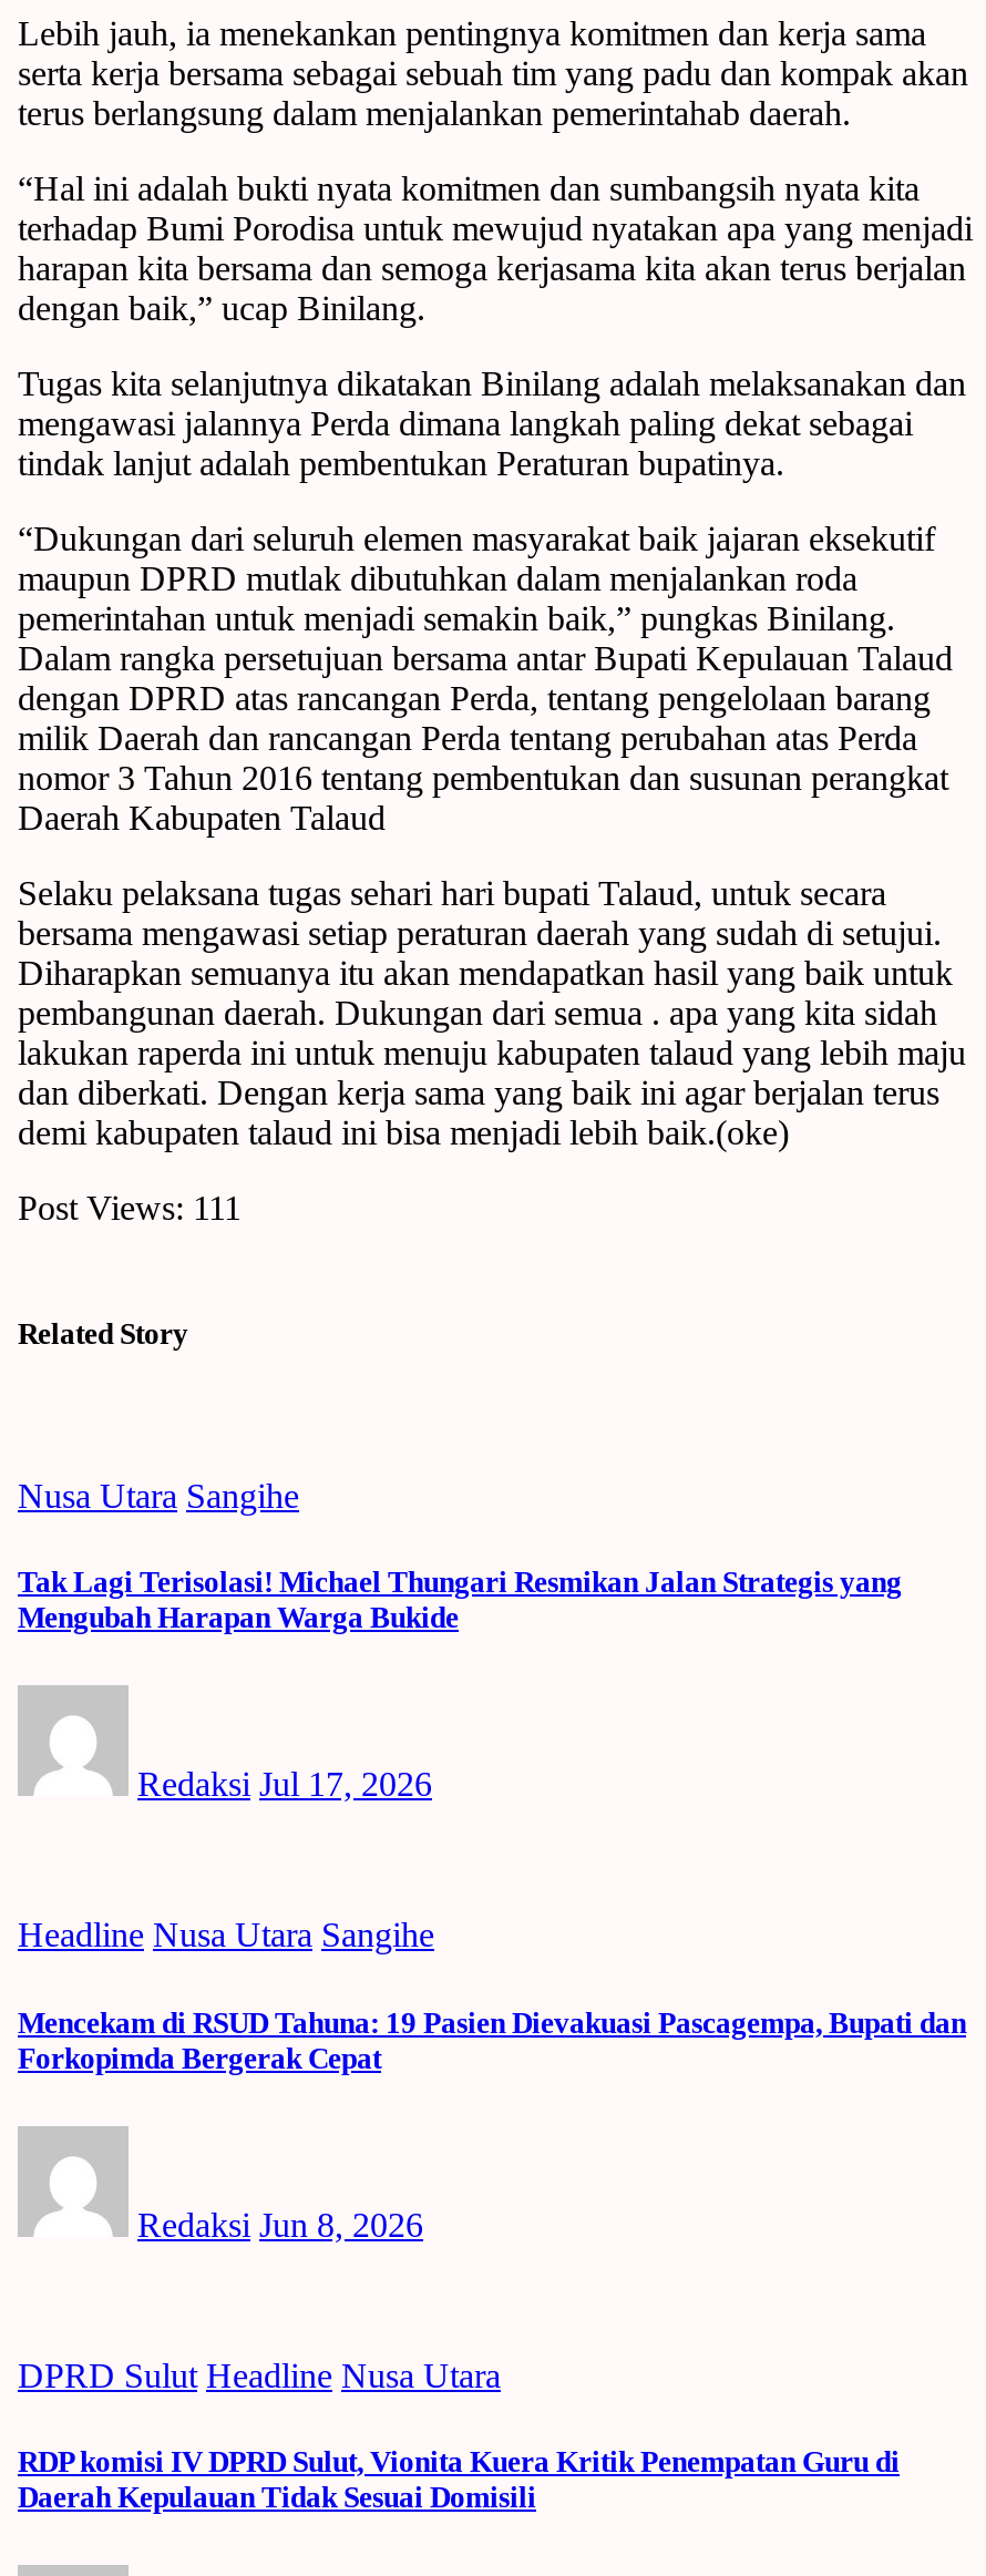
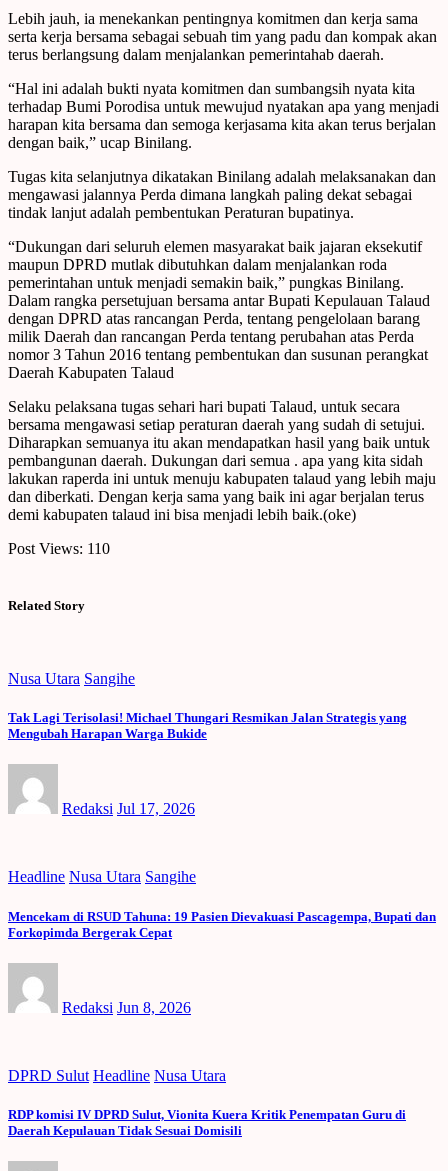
- Post Views: 111
+ Post Views: 110
